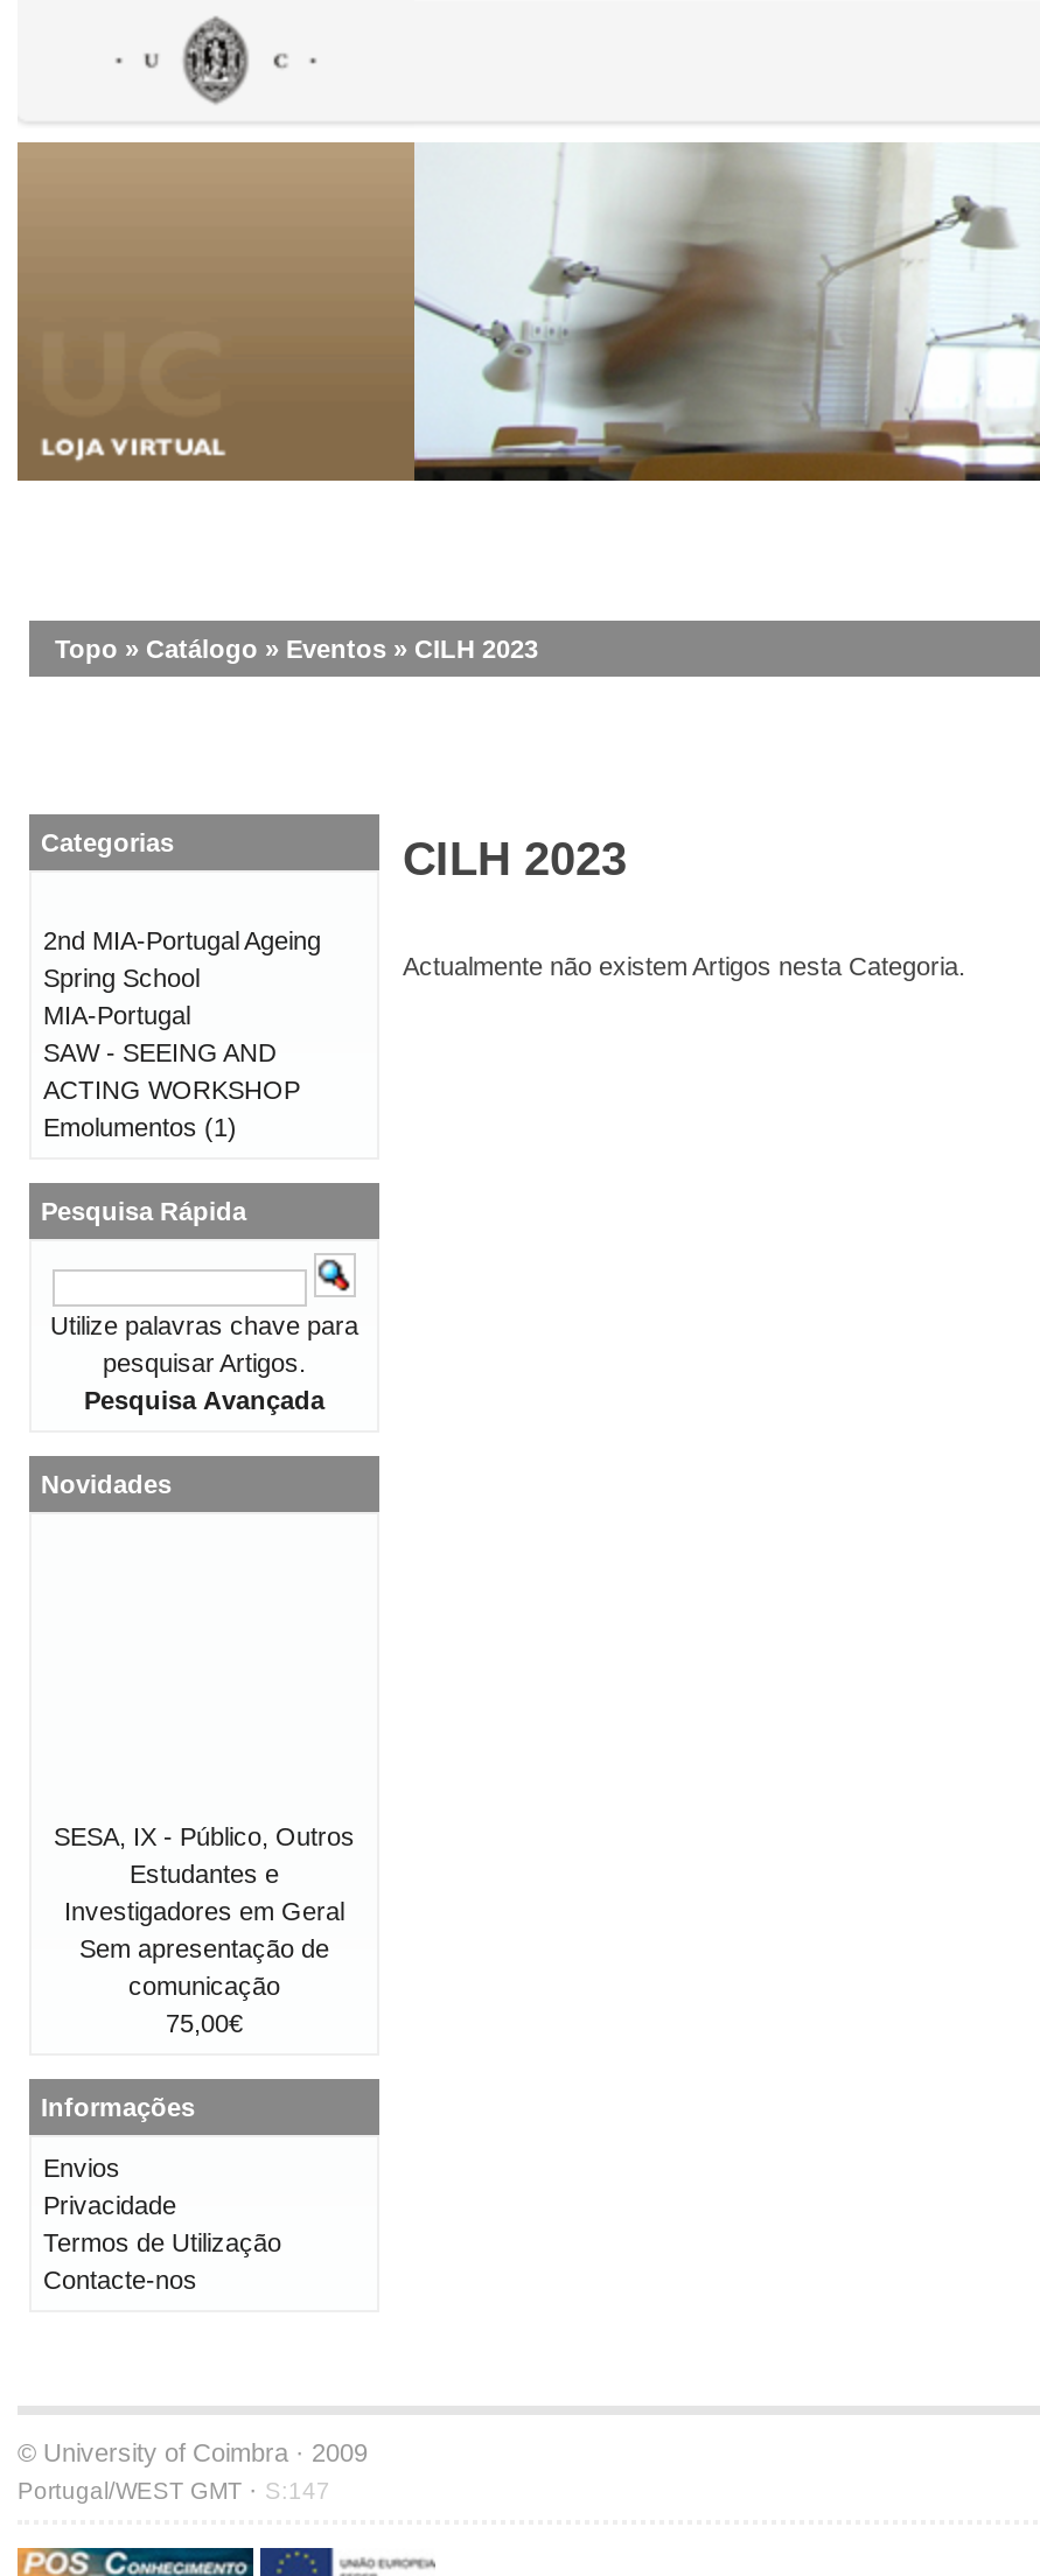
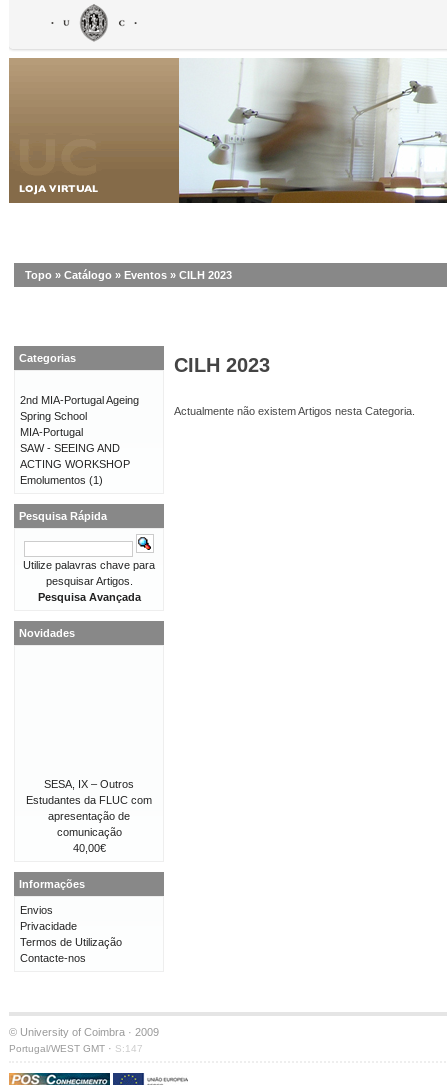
- SESA, IX - Público, Outros
- Estudantes e
- Investigadores em Geral
- Sem apresentação de
+ SESA, IX – Outros
+ Estudantes da FLUC com
+ apresentação de

- 75,00€
+ 40,00€
